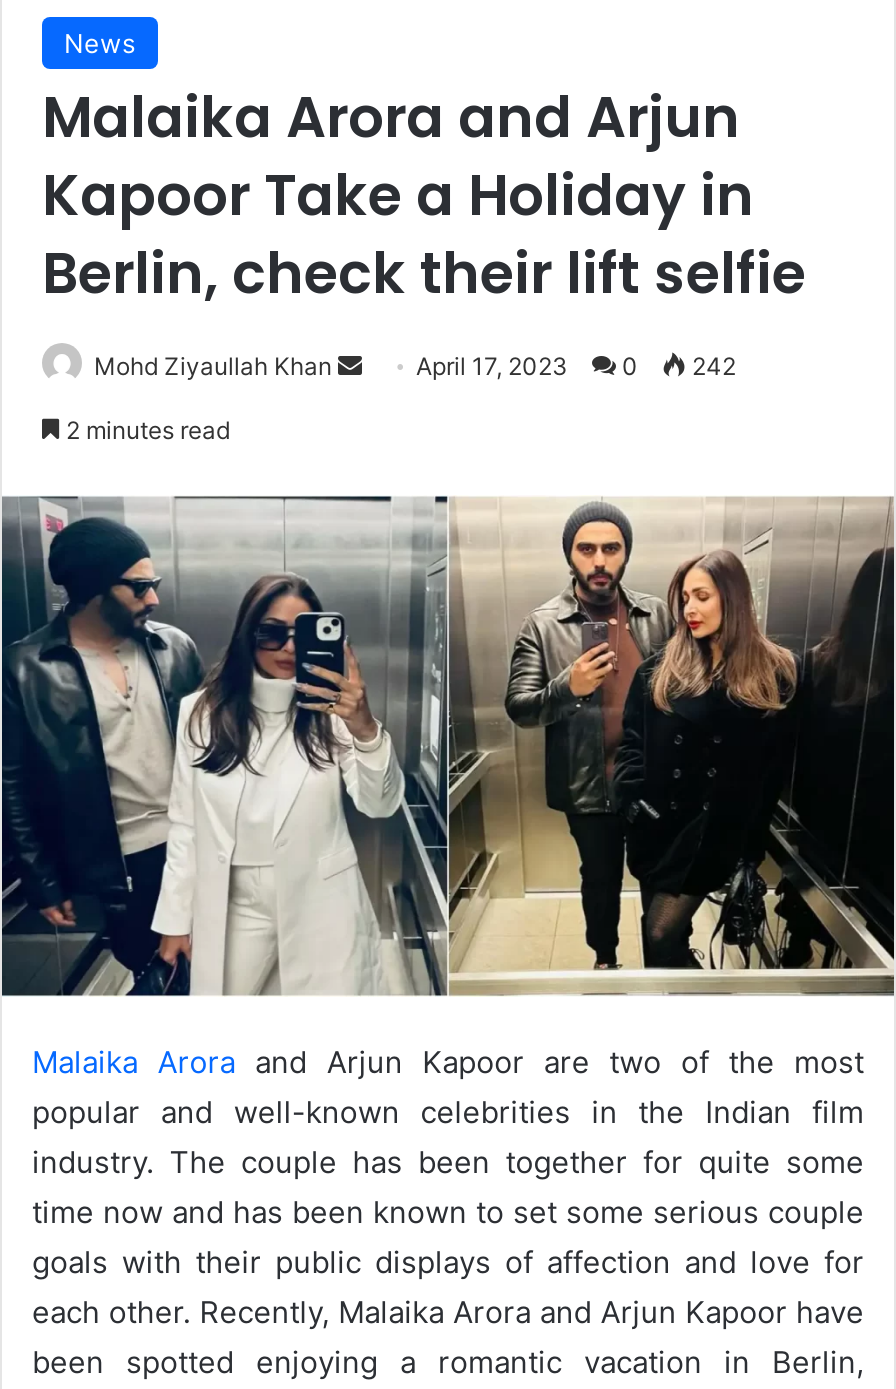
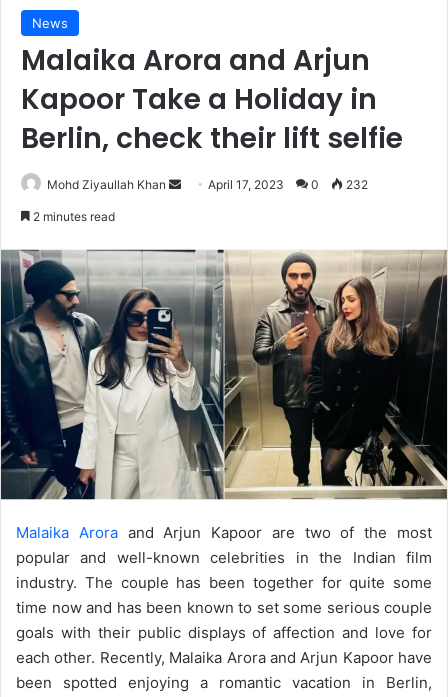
- 242
+ 232
